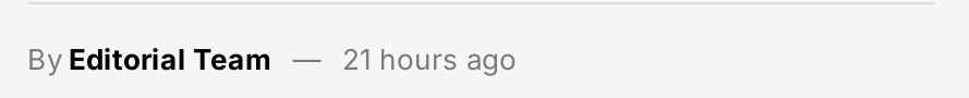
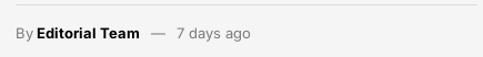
- 21 hours ago
+ 7 days ago
